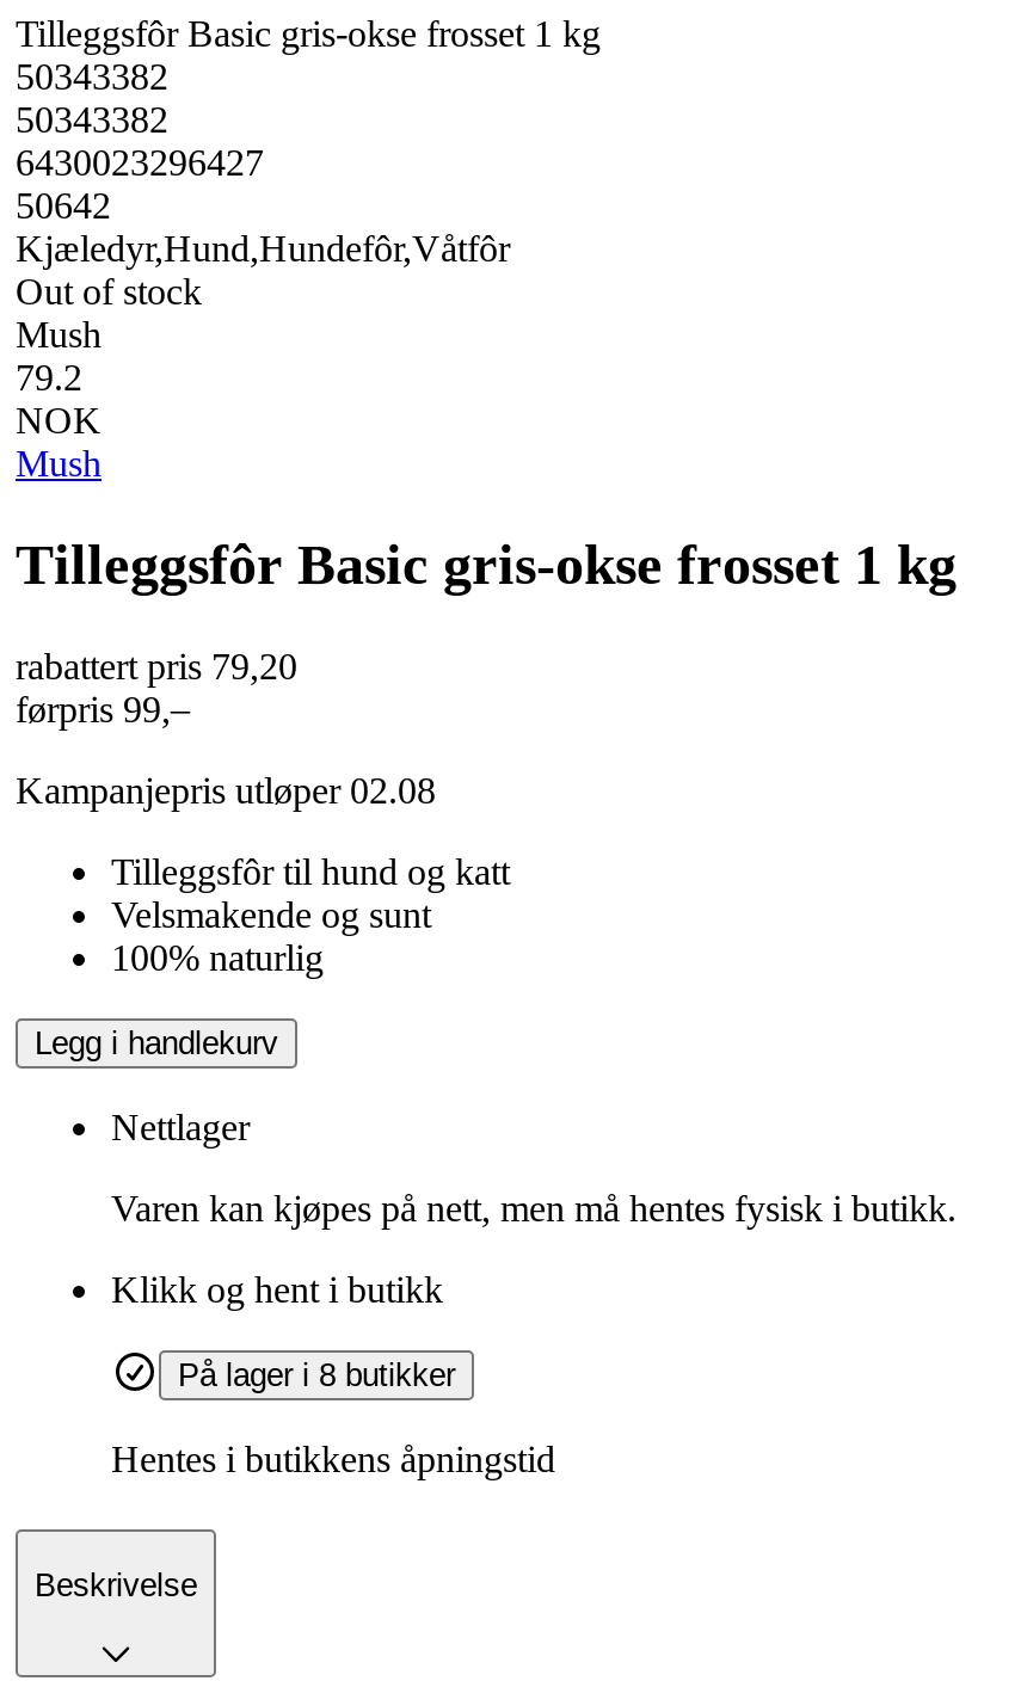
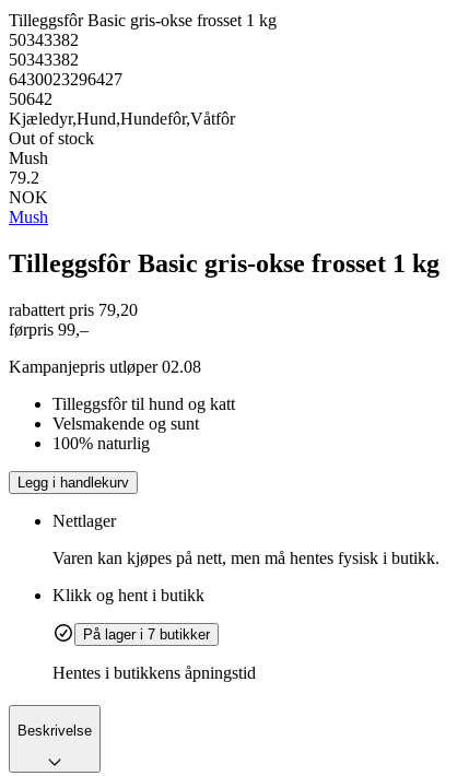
- På lager i 8 butikker
+ På lager i 7 butikker
